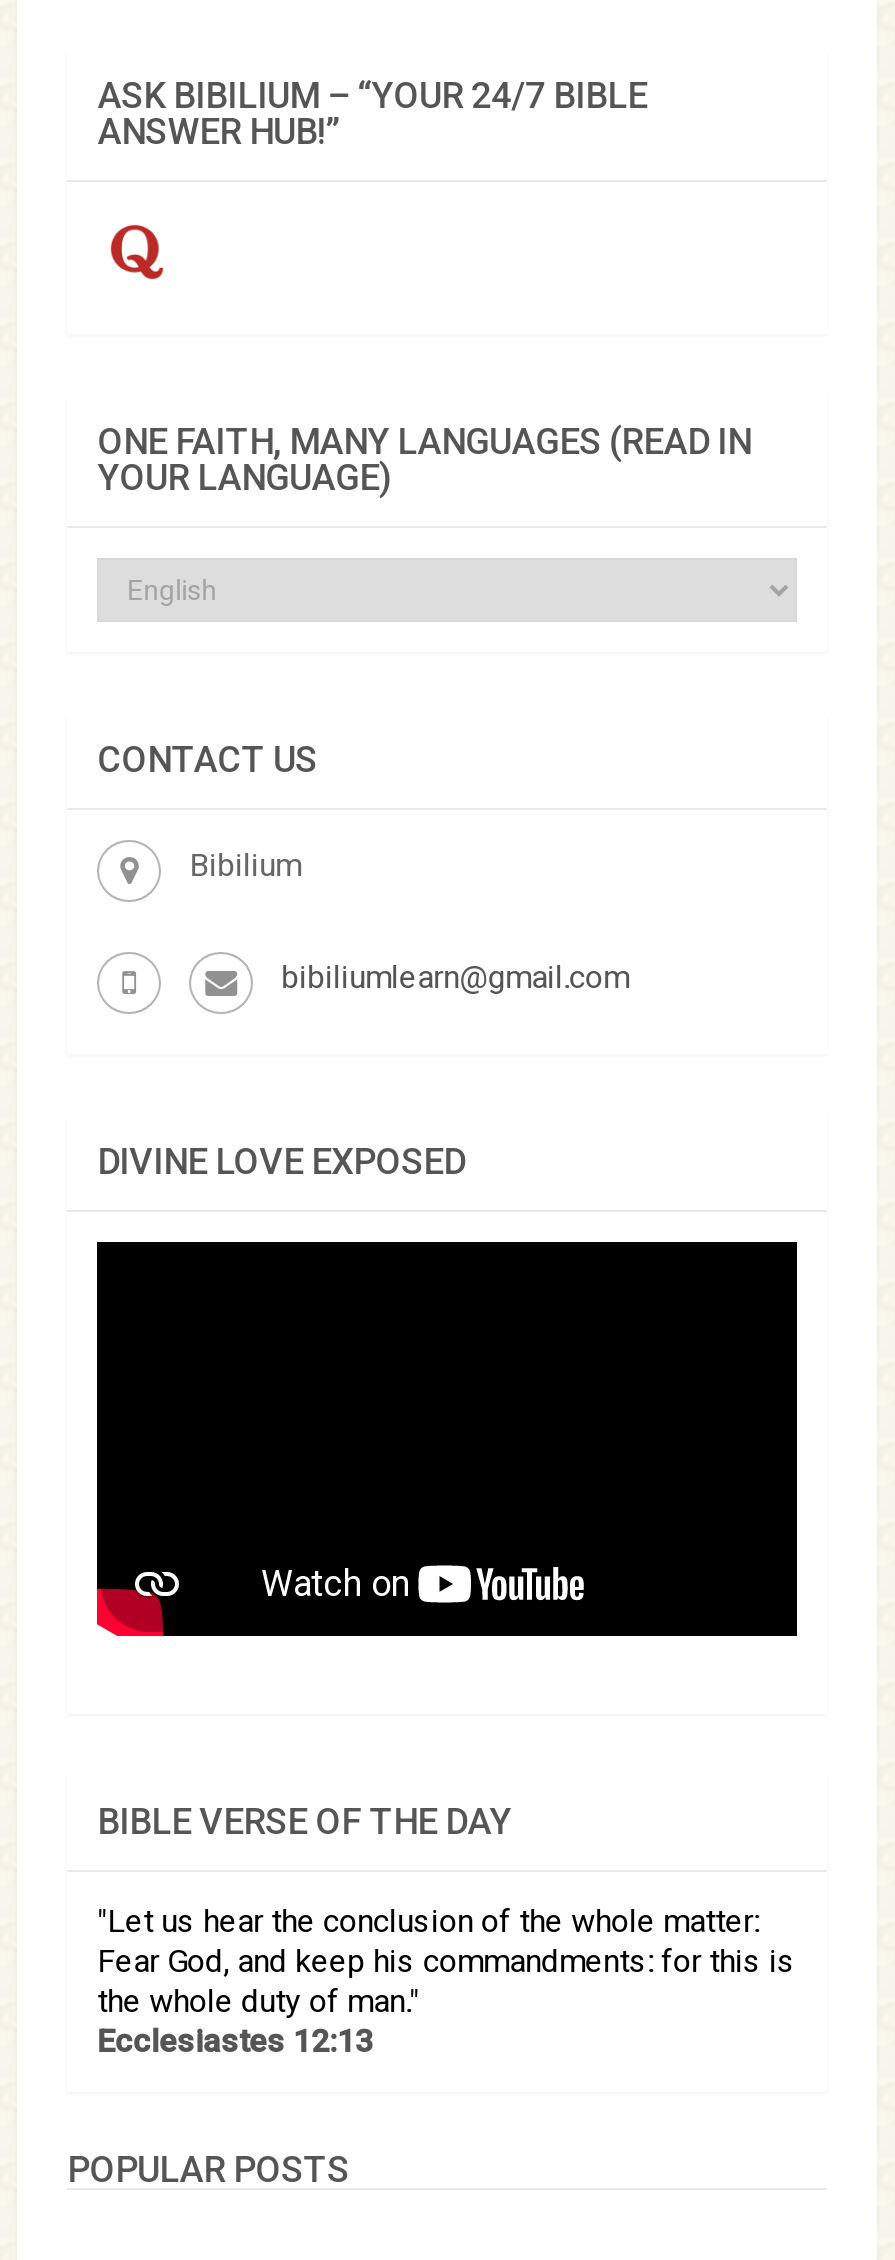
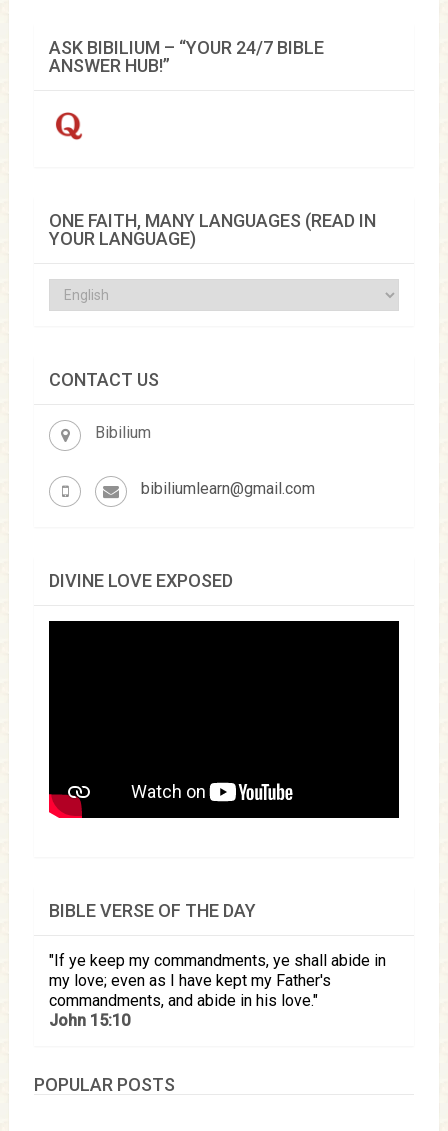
- Let us hear the conclusion of the whole matter:
- Fear God, and keep his commandments: for this is
- the whole duty of man.
- Ecclesiastes 12:13
+ If ye keep my commandments, ye shall abide in
+ my love; even as I have kept my Father's
+ commandments, and abide in his love.
+ John 15:10
